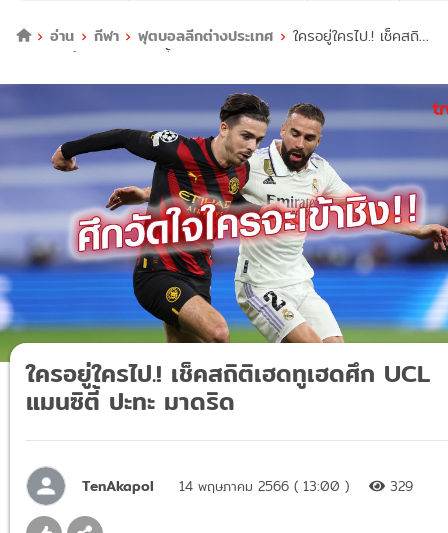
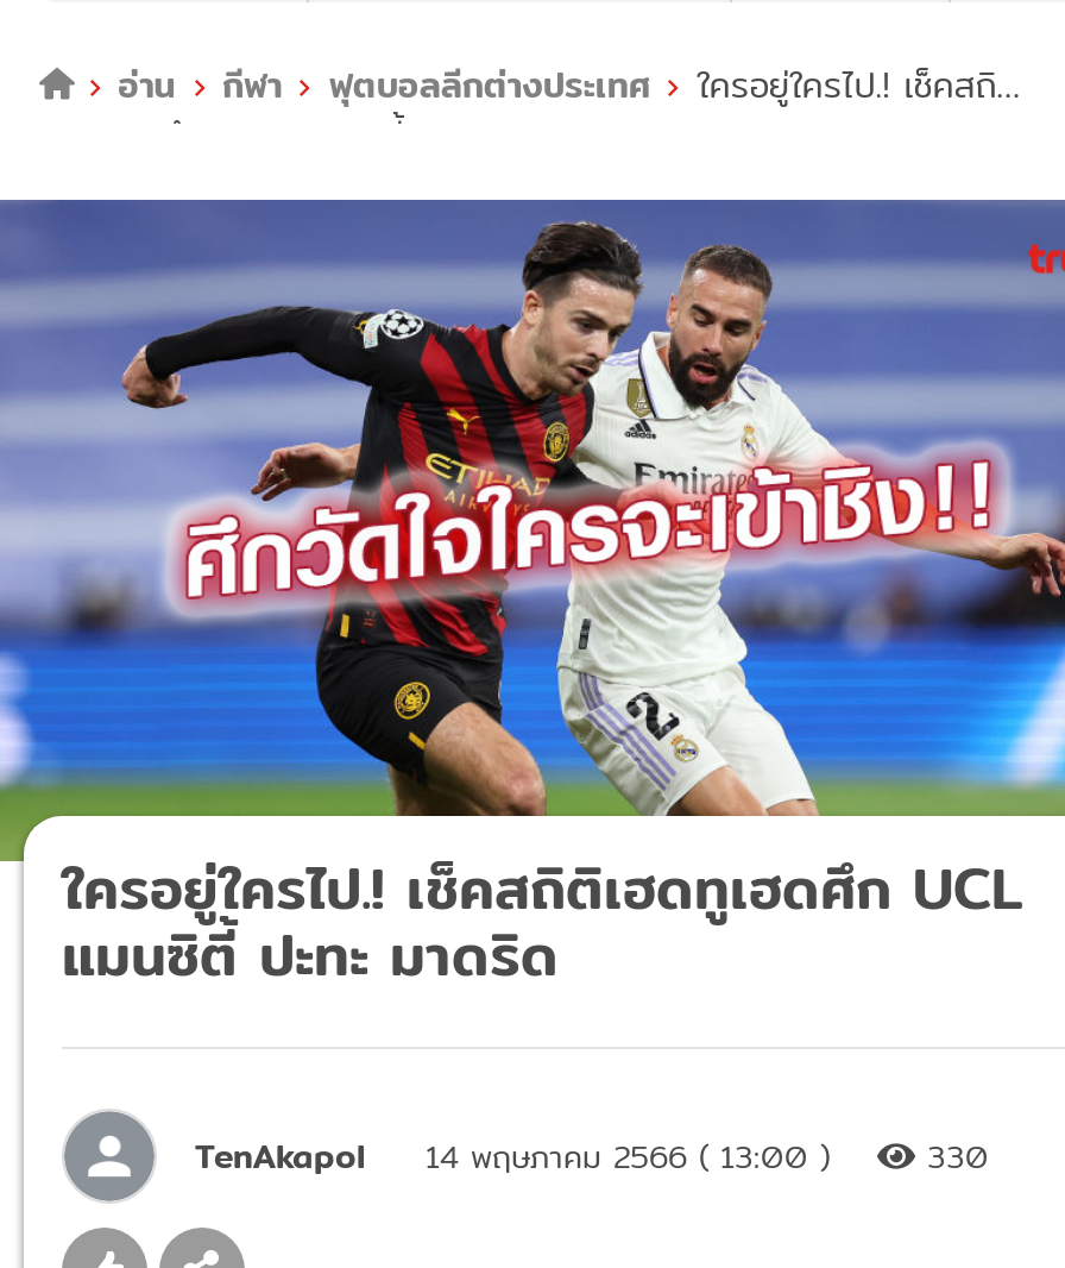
- 329
+ 330
